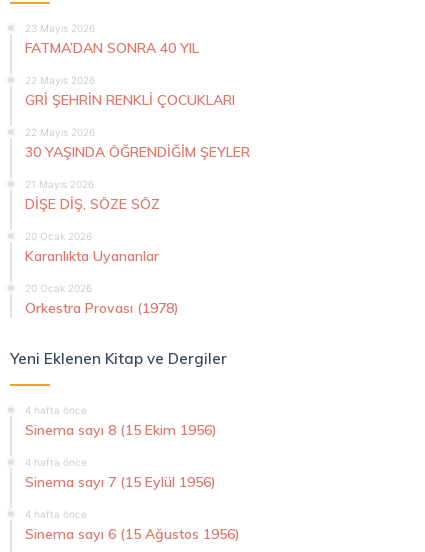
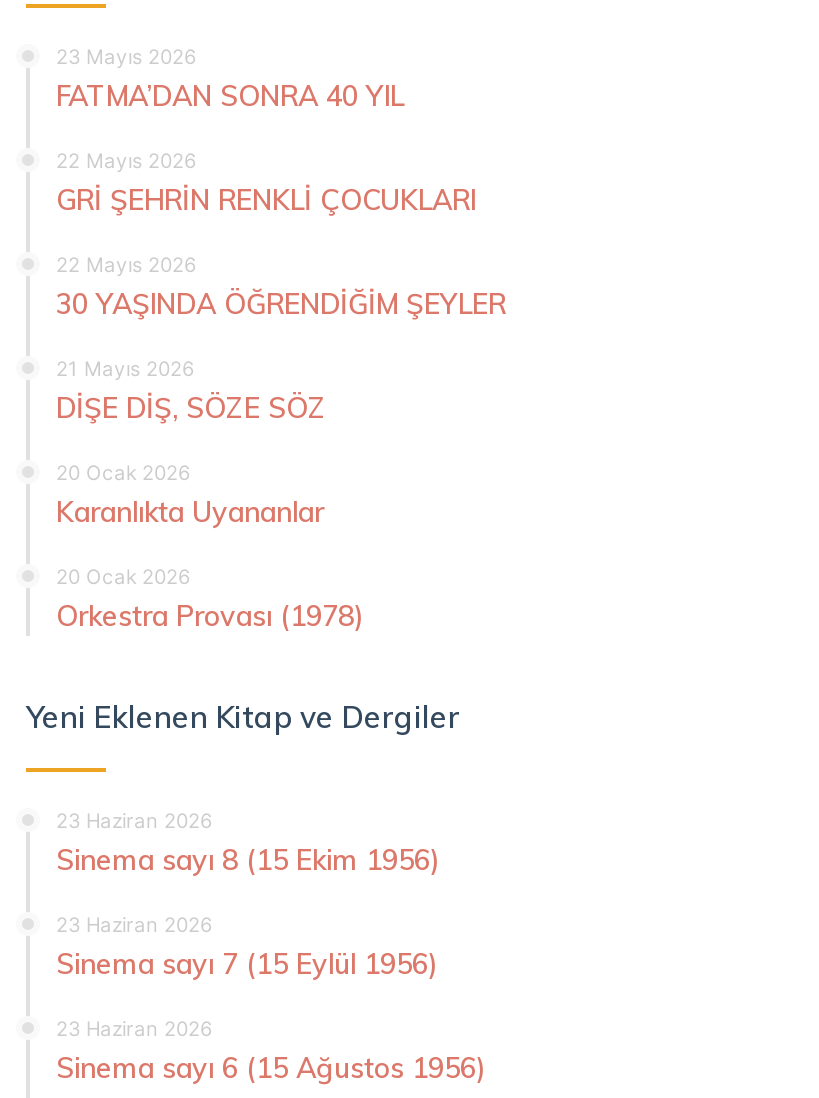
- 4 hafta önce
+ 23 Haziran 2026

- 4 hafta önce
+ 23 Haziran 2026

- 4 hafta önce
+ 23 Haziran 2026
